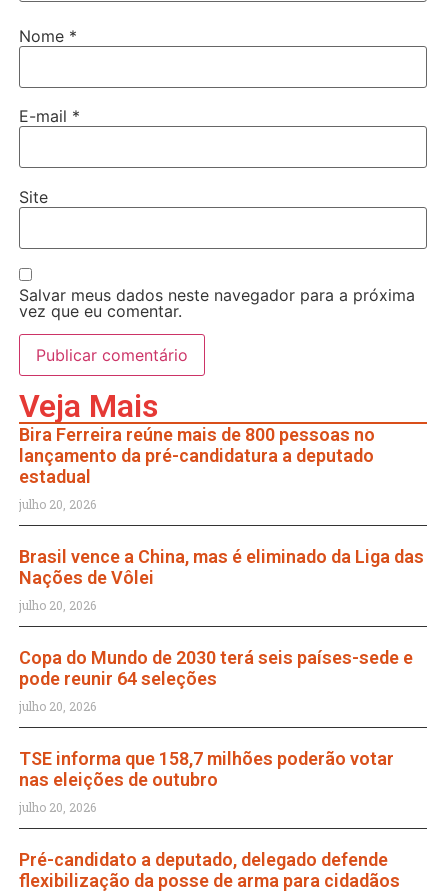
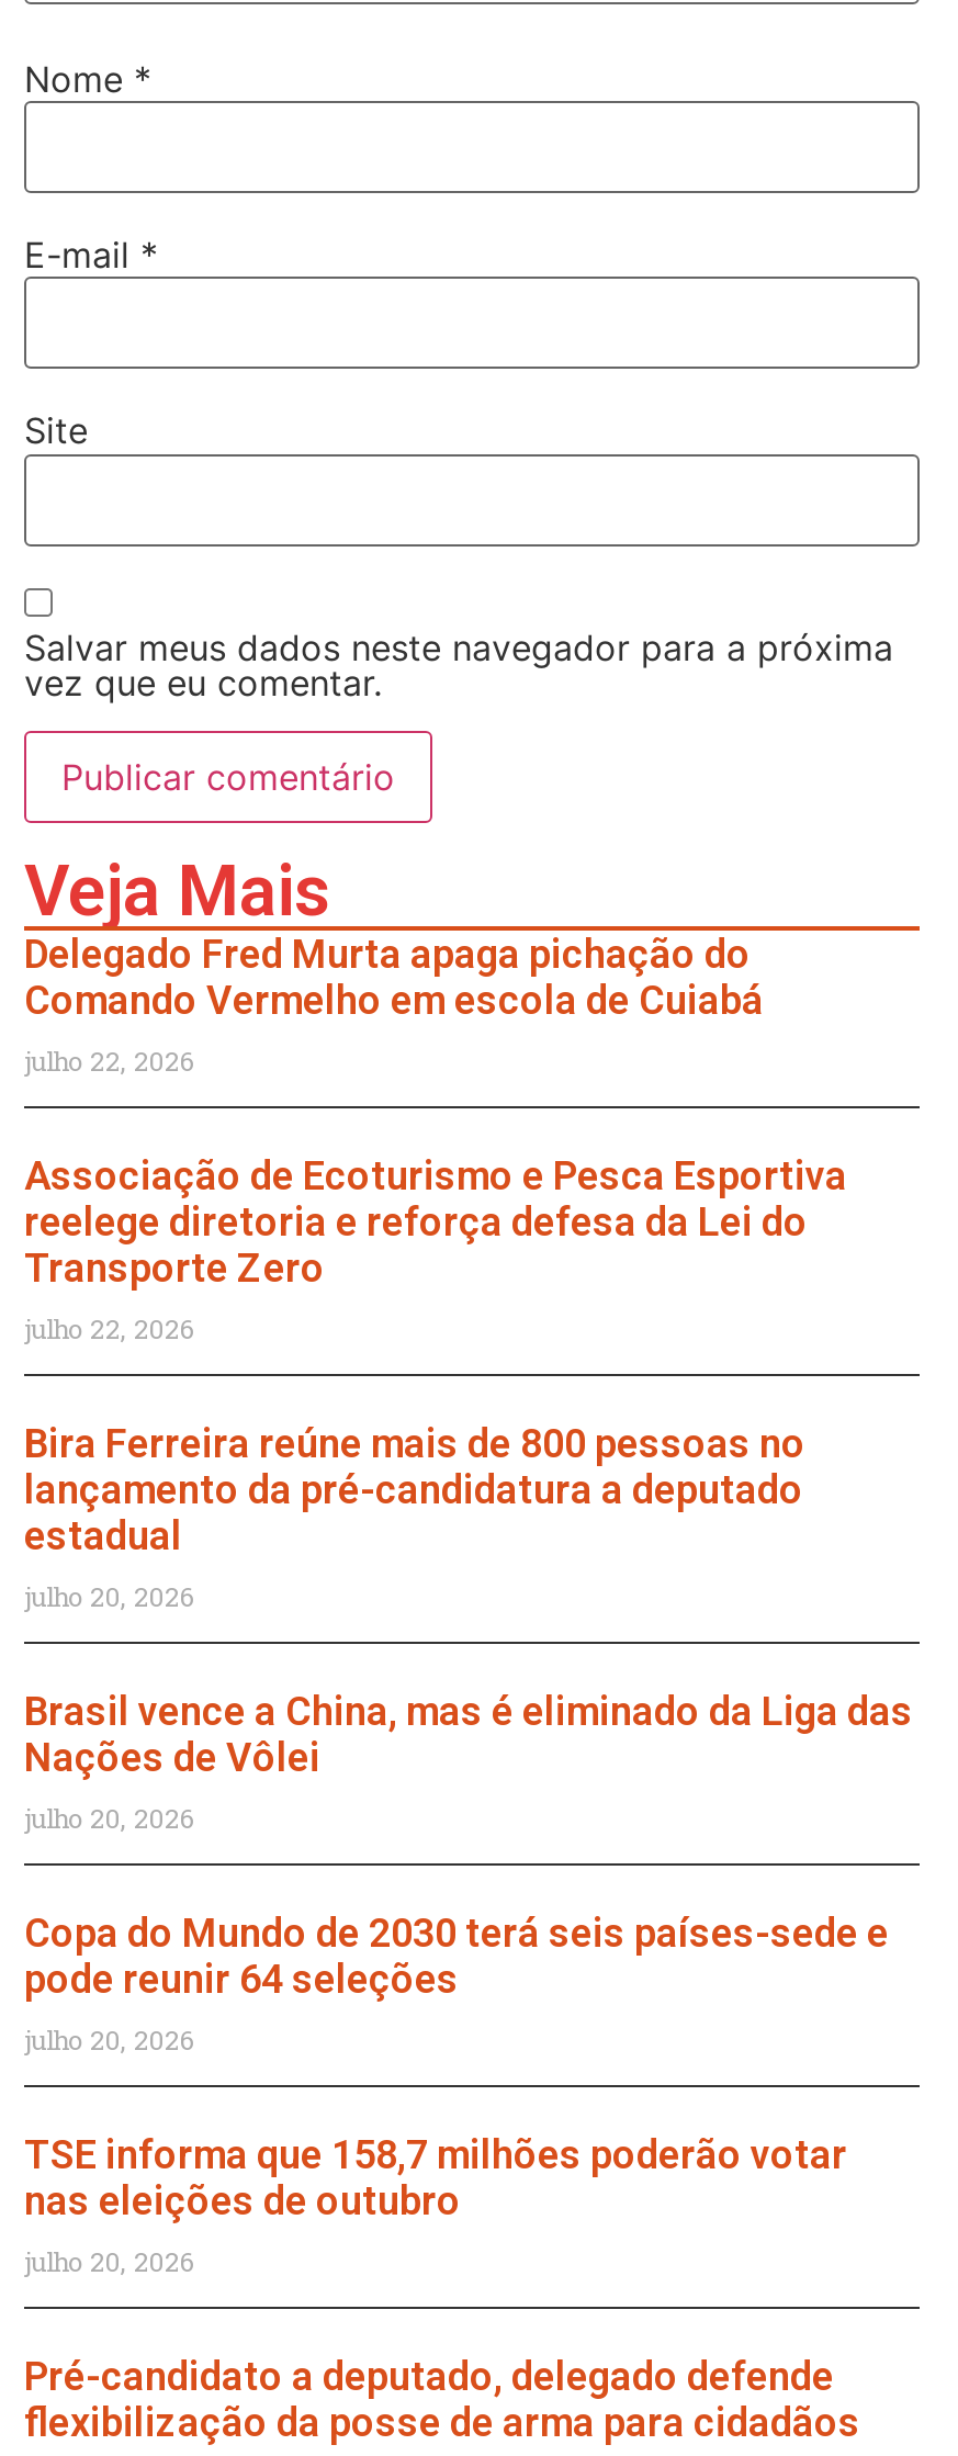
+ Delegado Fred Murta apaga pichação do
+ Comando Vermelho em escola de Cuiabá
+ julho 22, 2026
+ Associação de Ecoturismo e Pesca Esportiva
+ reelege diretoria e reforça defesa da Lei do
+ Transporte Zero
+ julho 22, 2026
